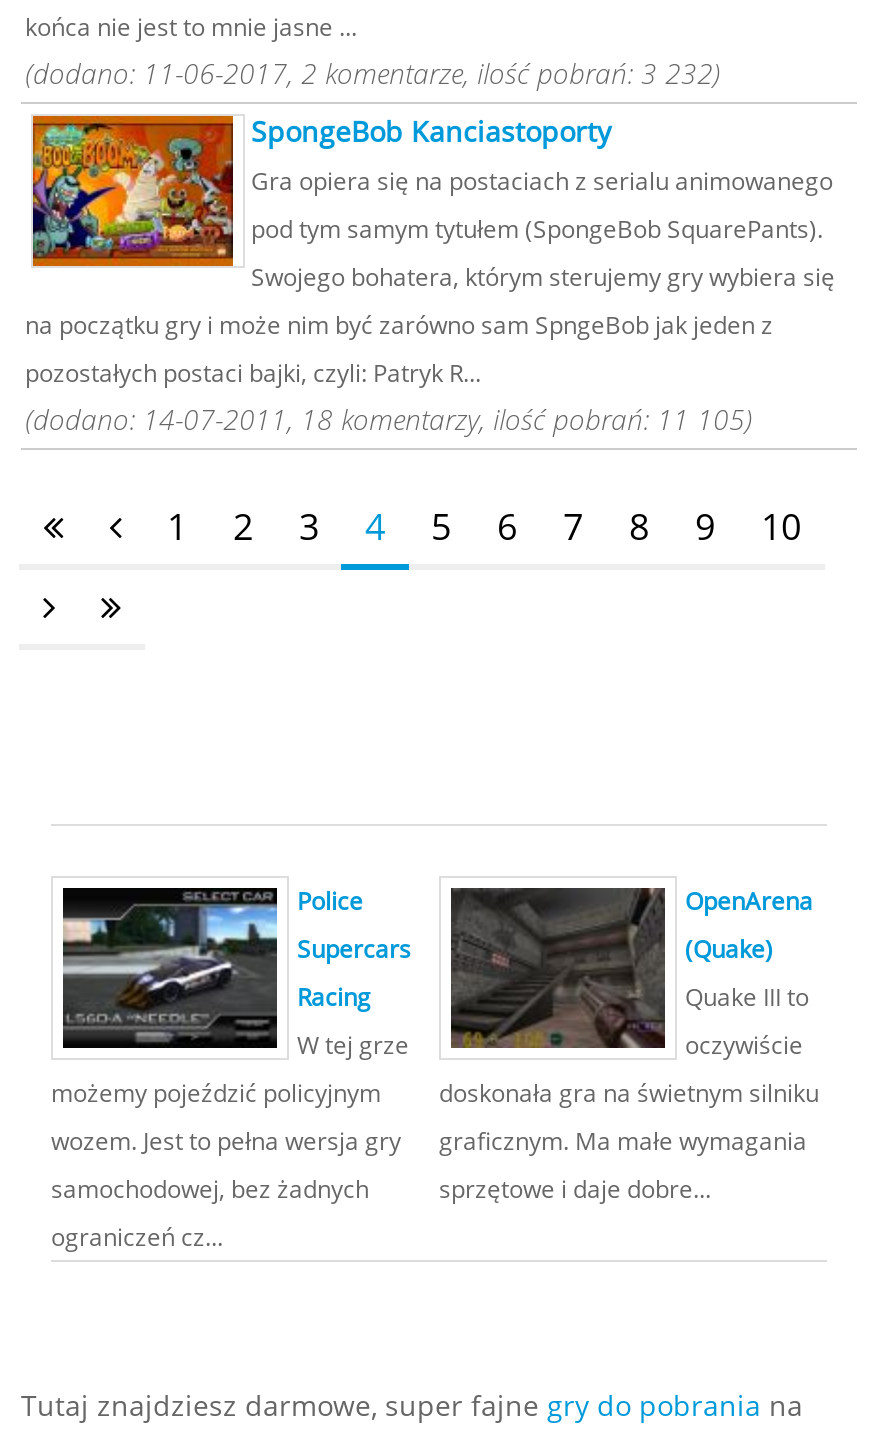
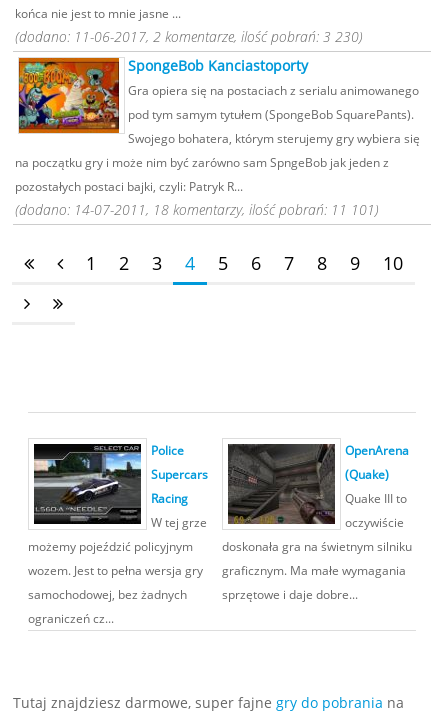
- (dodano: 11-06-2017, 2 komentarze, ilość pobrań: 3 232)
+ (dodano: 11-06-2017, 2 komentarze, ilość pobrań: 3 230)

- (dodano: 14-07-2011, 18 komentarzy, ilość pobrań: 11 105)
+ (dodano: 14-07-2011, 18 komentarzy, ilość pobrań: 11 101)
